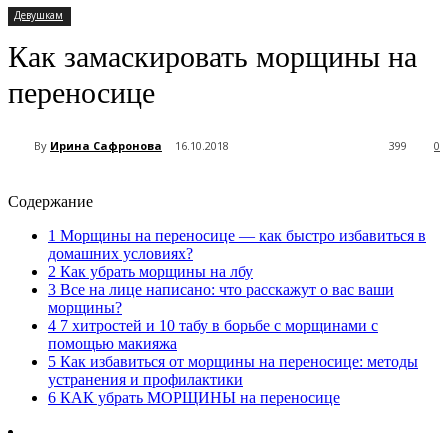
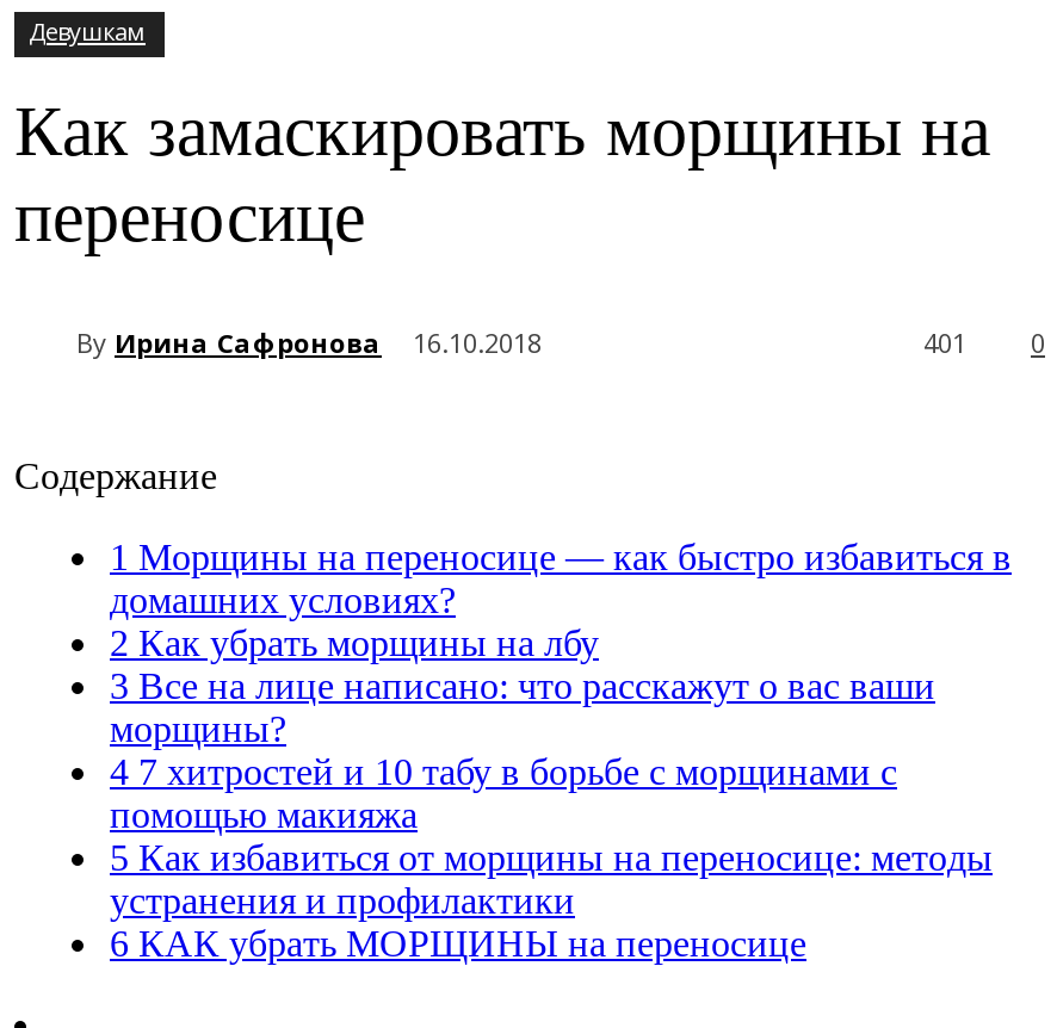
- 399 0
+ 401 0
